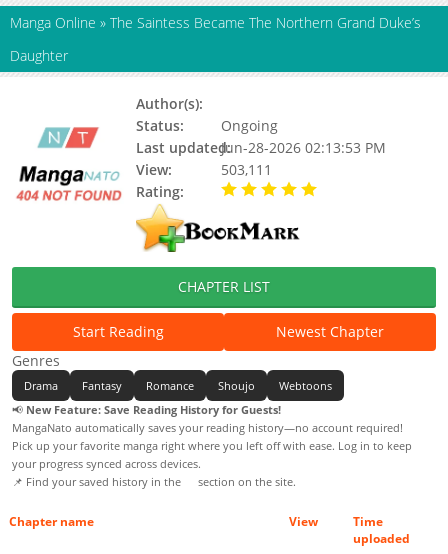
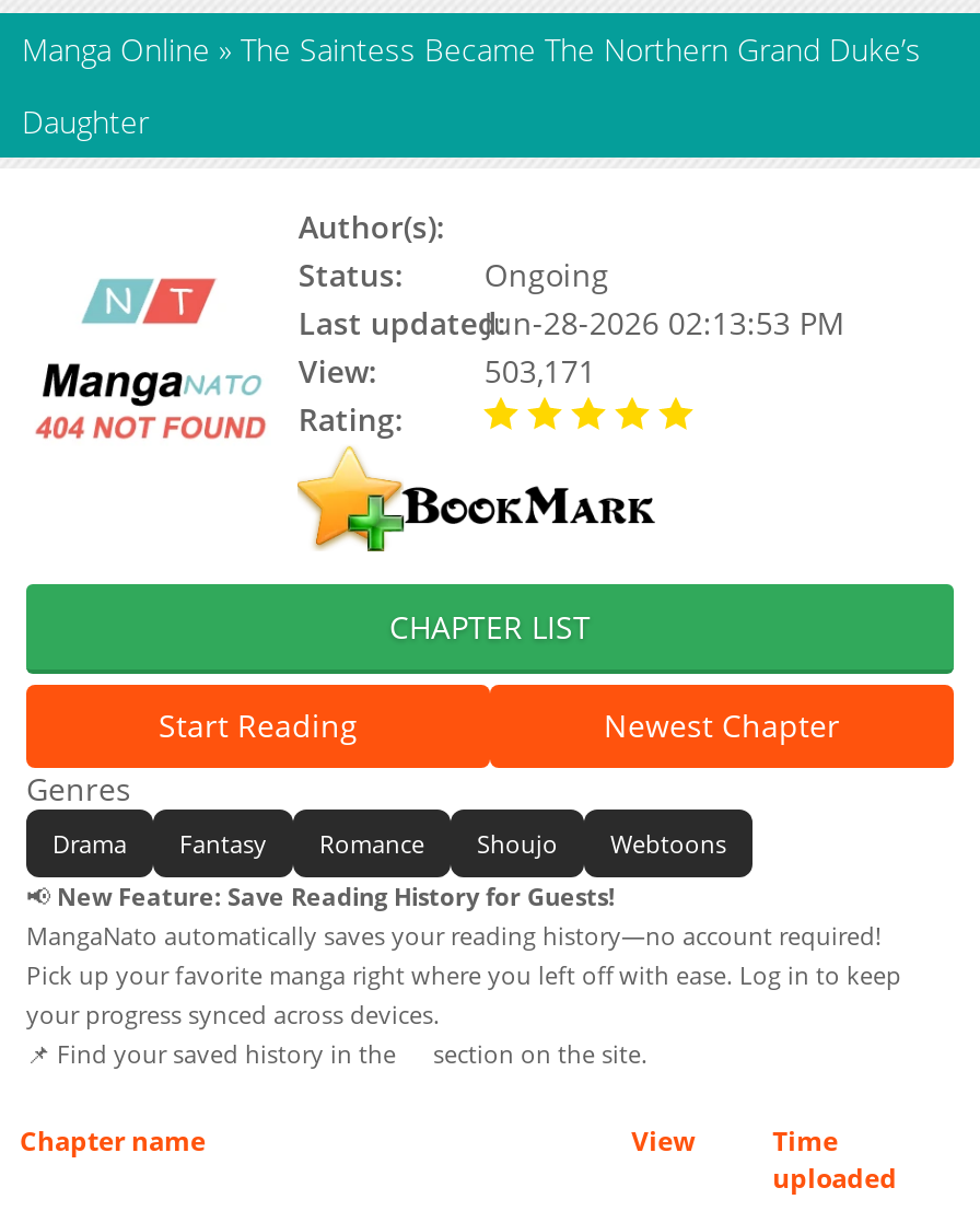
- 503,111
+ 503,171
